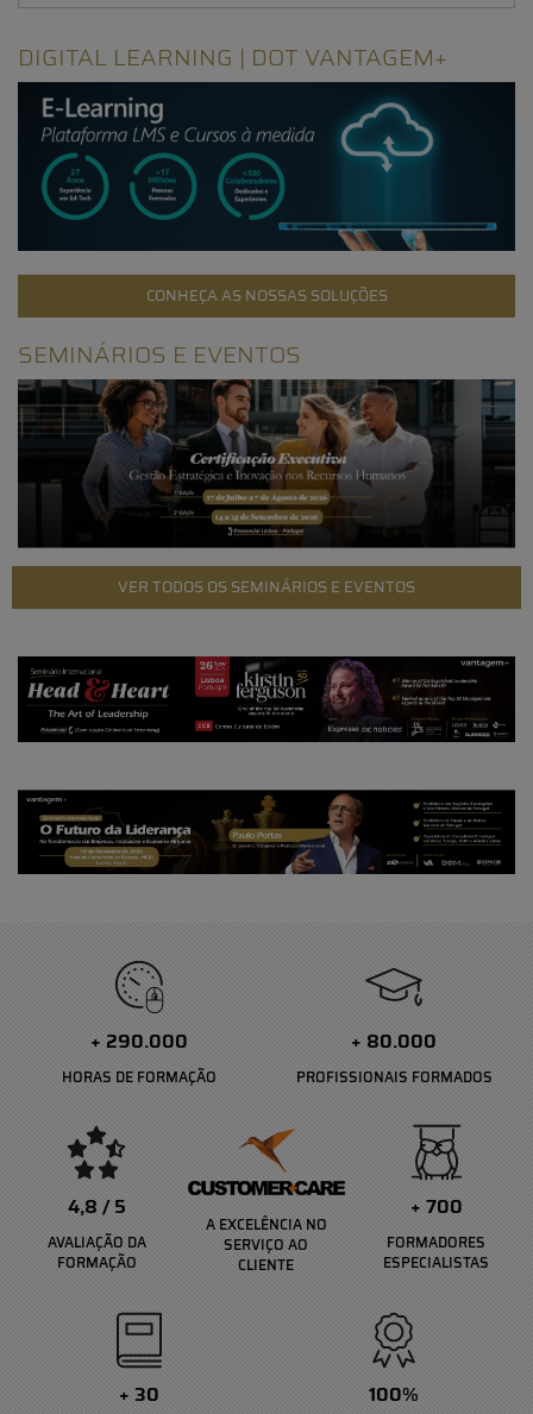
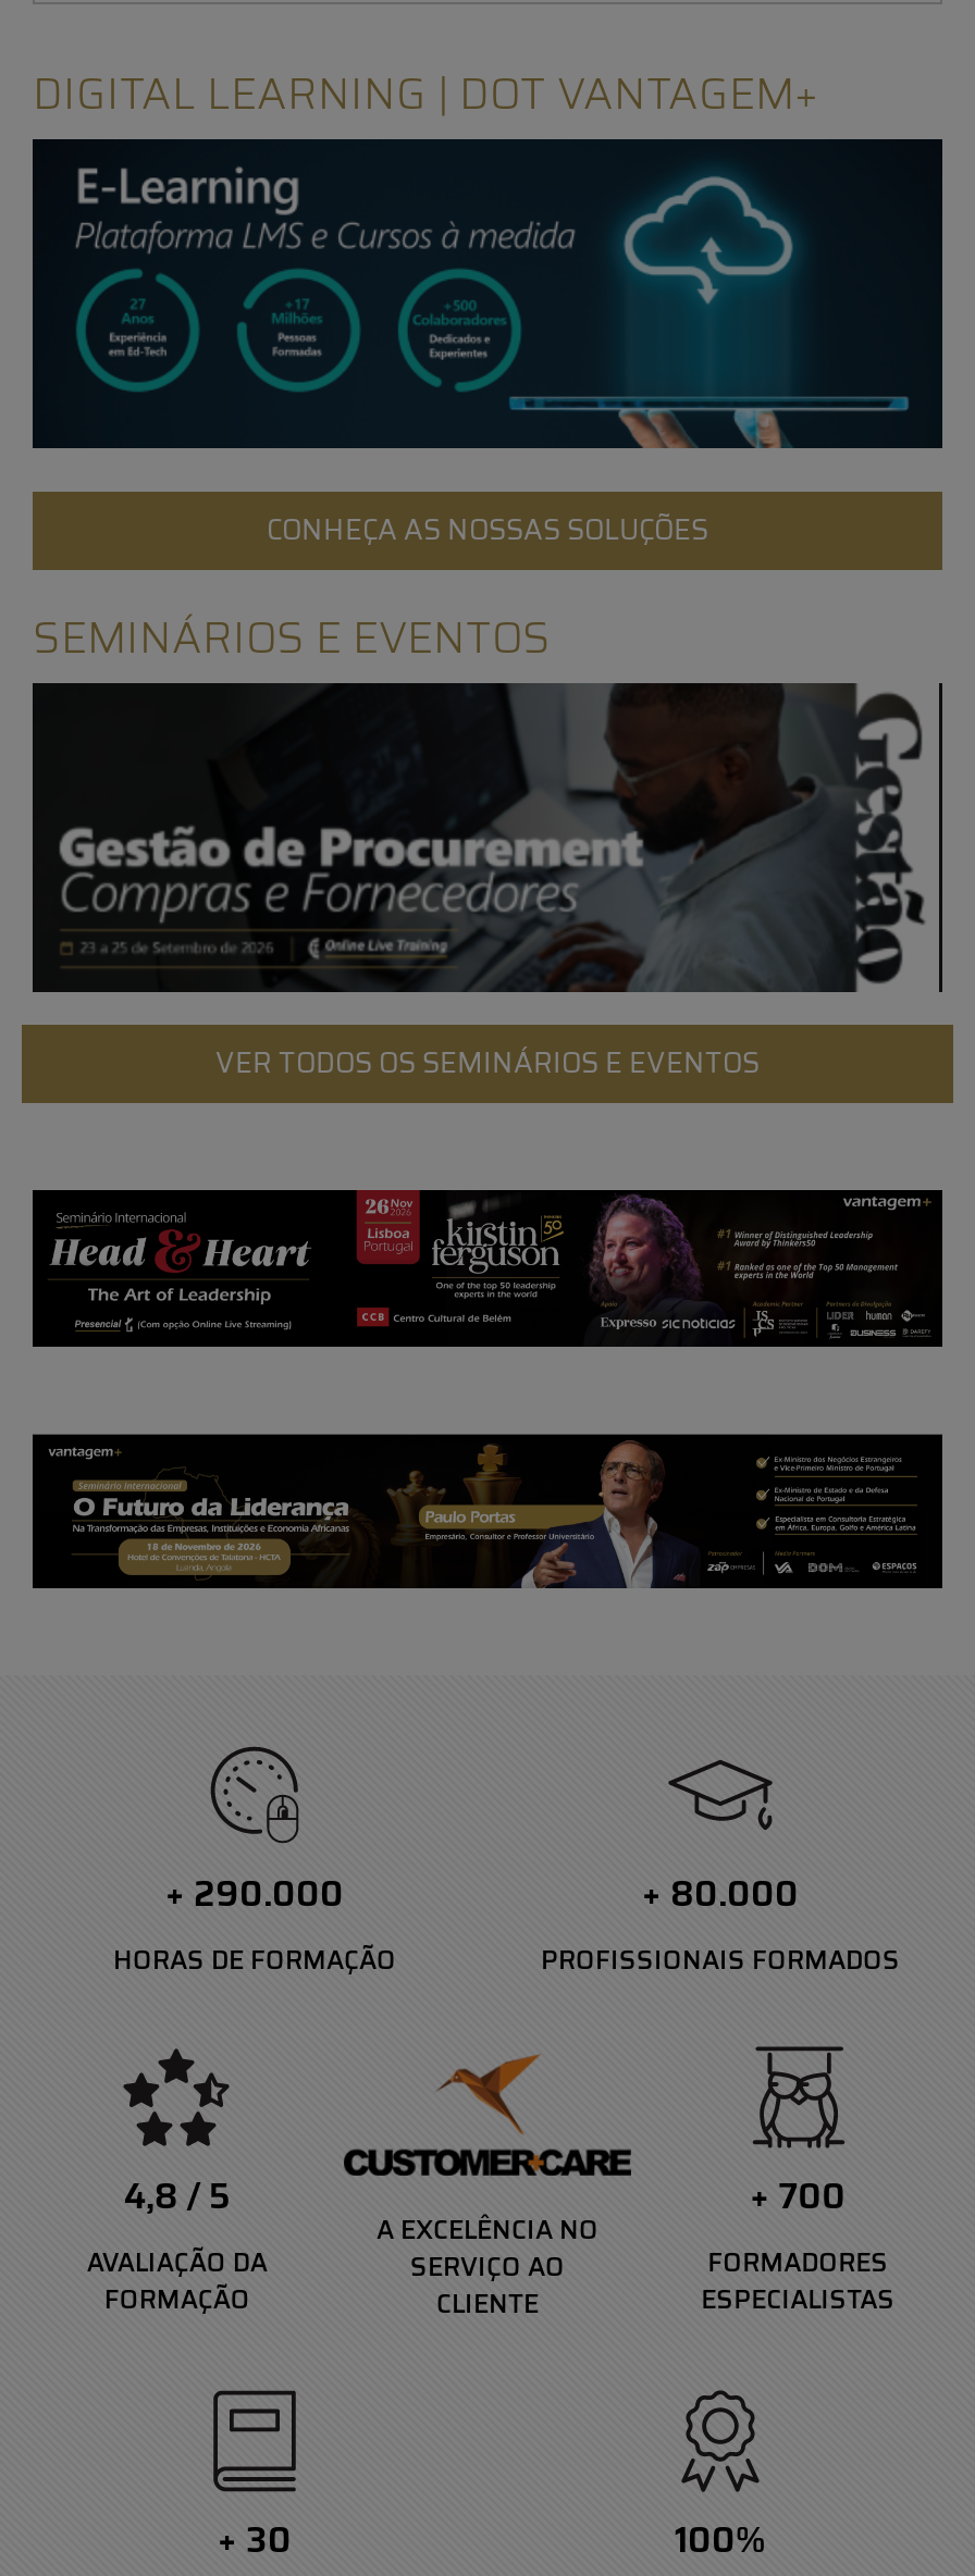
- [image]
+ [image]
